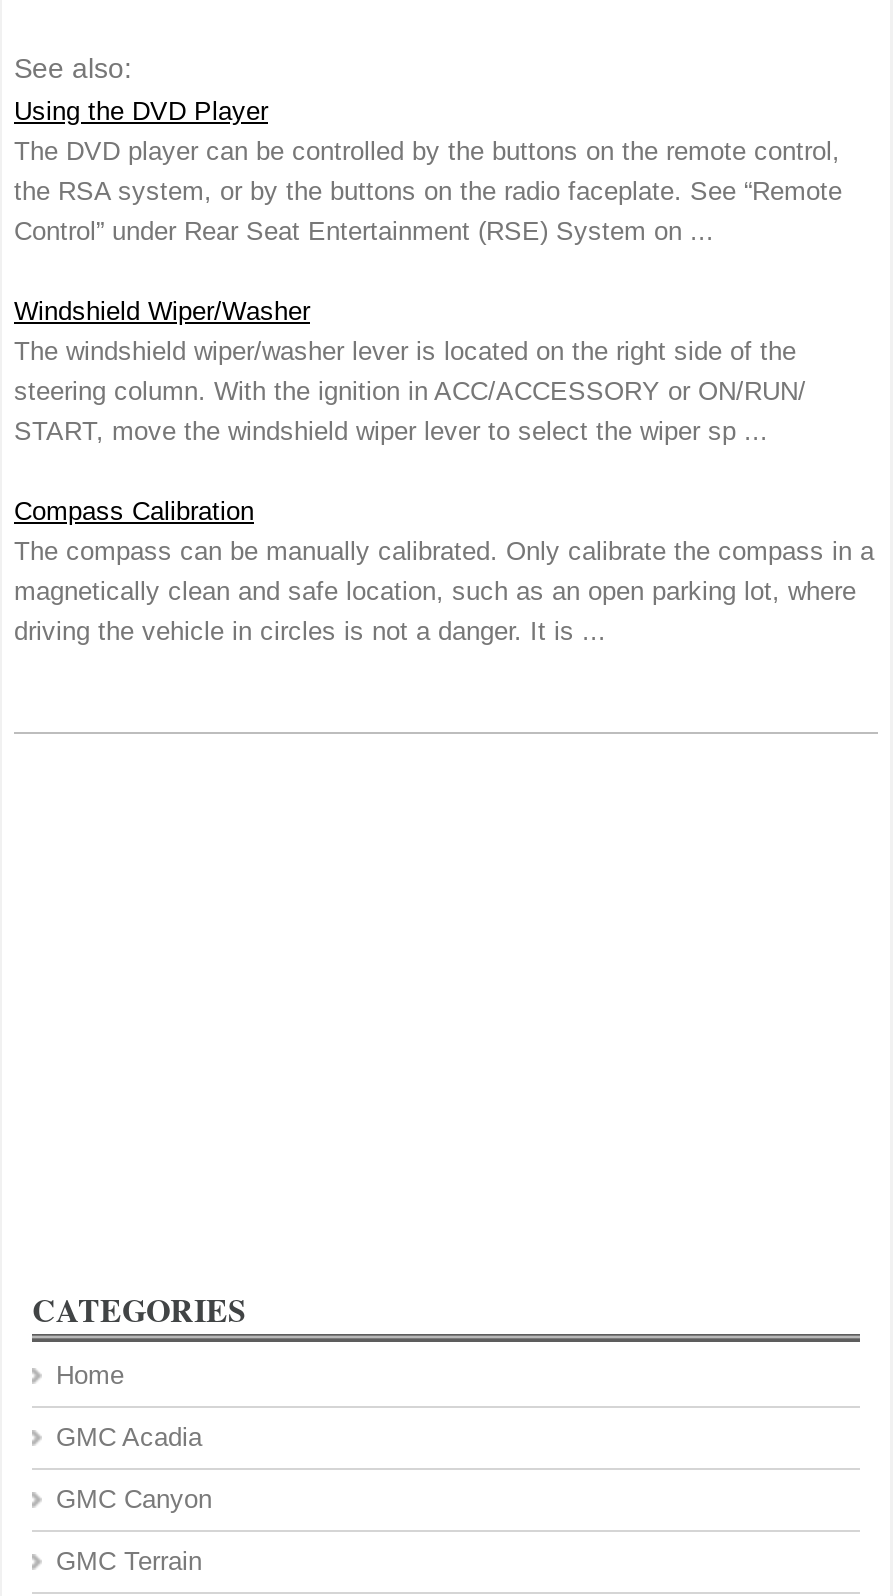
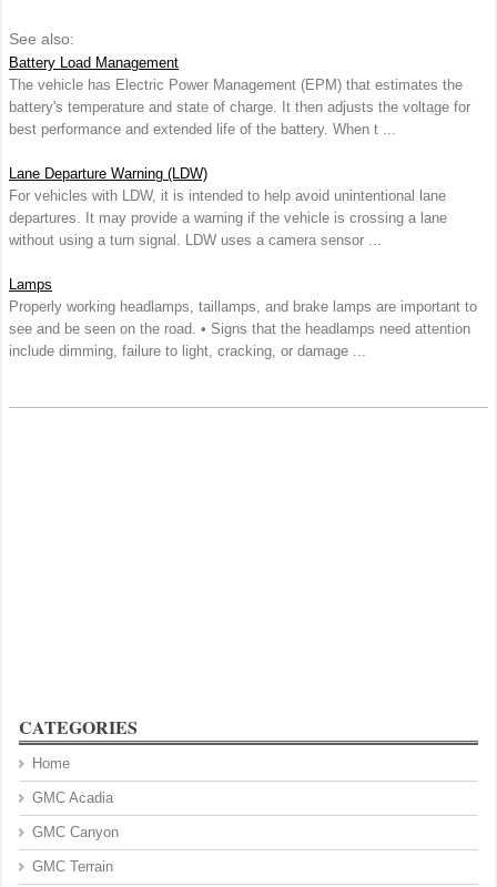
- Using the DVD Player
- The DVD player can be controlled by the buttons on the remote control,
- the RSA system, or by the buttons on the radio faceplate. See “Remote
- Control” under Rear Seat Entertainment (RSE) System on ...
+ Battery Load Management
+ The vehicle has Electric Power Management (EPM) that estimates the
+ battery's temperature and state of charge. It then adjusts the voltage for
+ best performance and extended life of the battery. When t ...

- Windshield Wiper/Washer
- The windshield wiper/washer lever is located on the right side of the
- steering column. With the ignition in ACC/ACCESSORY or ON/RUN/
- START, move the windshield wiper lever to select the wiper sp ...
+ Lane Departure Warning (LDW)
+ For vehicles with LDW, it is intended to help avoid unintentional lane
+ departures. It may provide a warning if the vehicle is crossing a lane
+ without using a turn signal. LDW uses a camera sensor ...

- Compass Calibration
- The compass can be manually calibrated. Only calibrate the compass in a
- magnetically clean and safe location, such as an open parking lot, where
- driving the vehicle in circles is not a danger. It is ...
+ Lamps
+ Properly working headlamps, taillamps, and brake lamps are important to
+ see and be seen on the road. • Signs that the headlamps need attention
+ include dimming, failure to light, cracking, or damage ...
